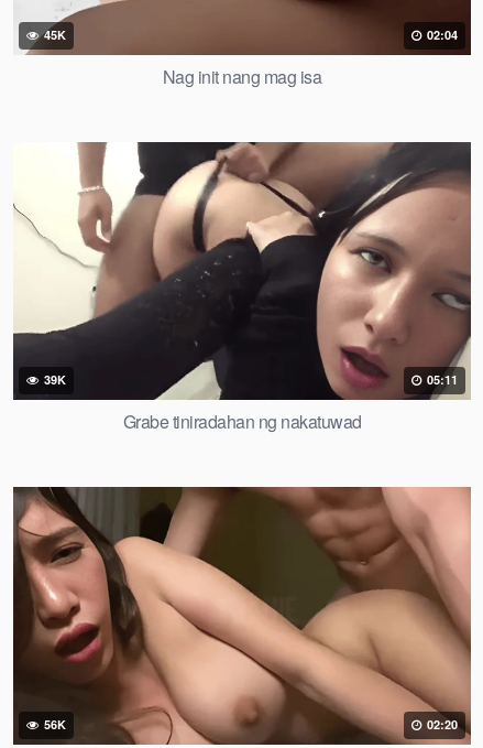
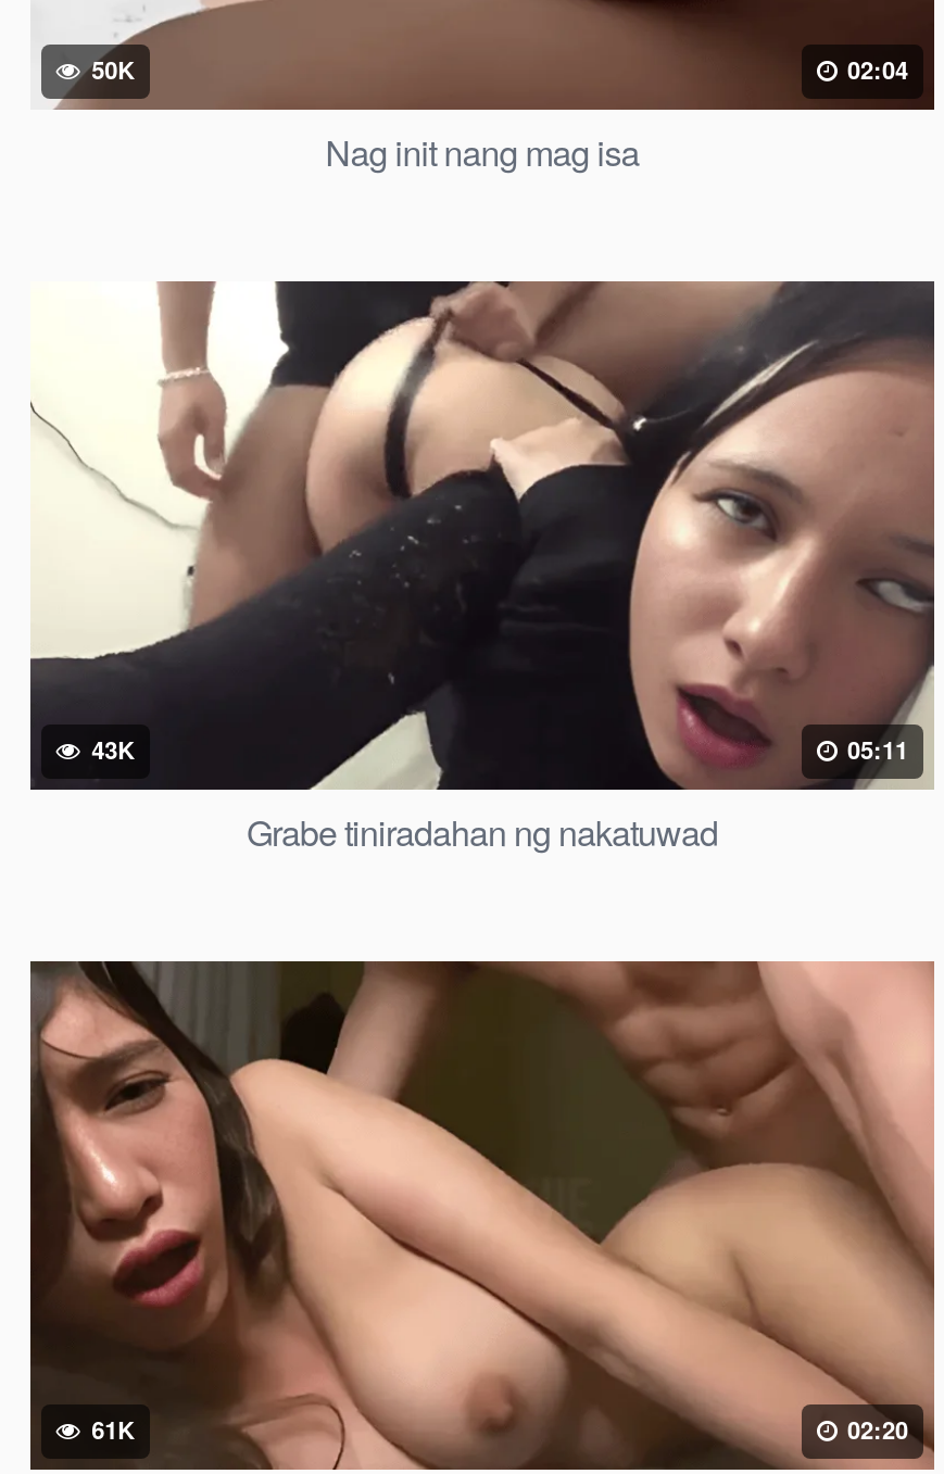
- 45K
+ 50K

- 39K
+ 43K

- 56K
+ 61K
